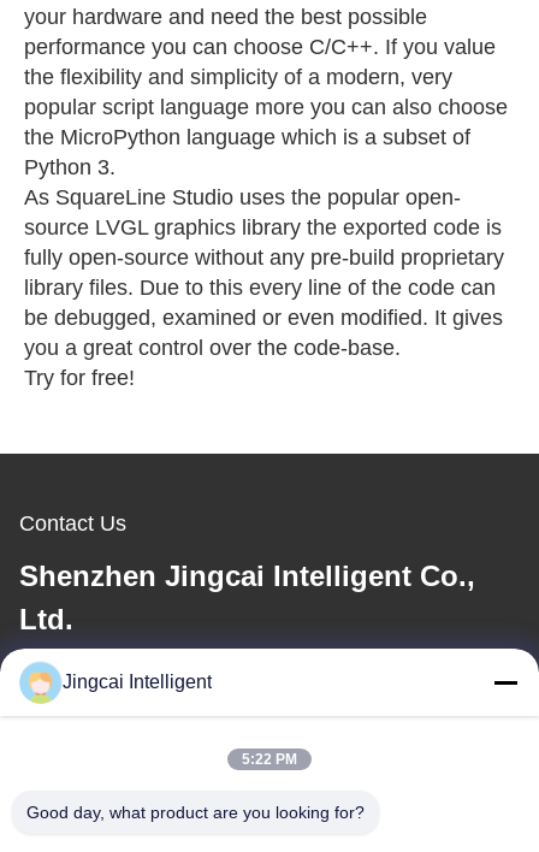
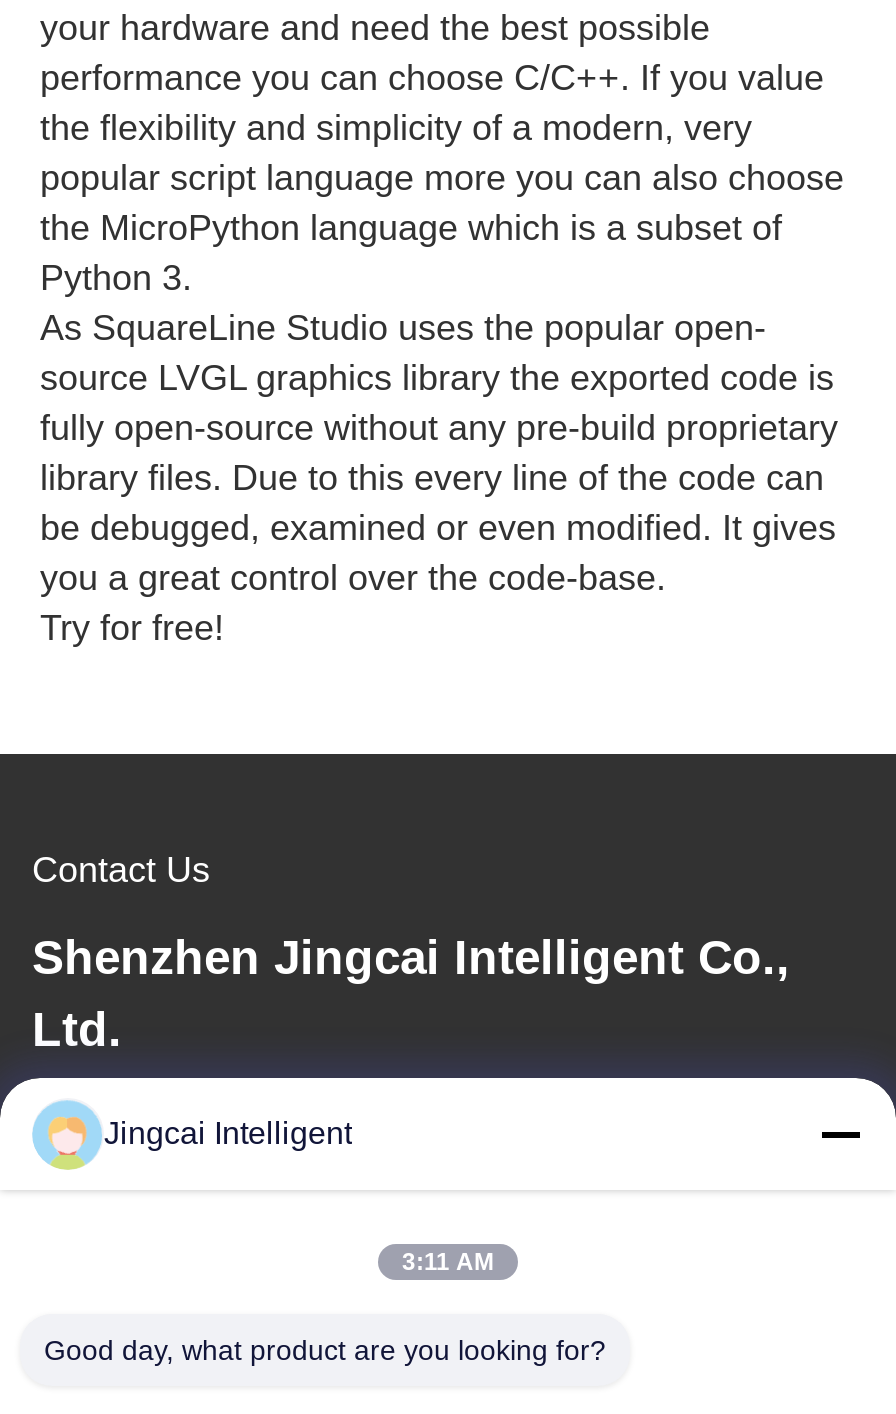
- 5:22 PM
+ 3:11 AM
